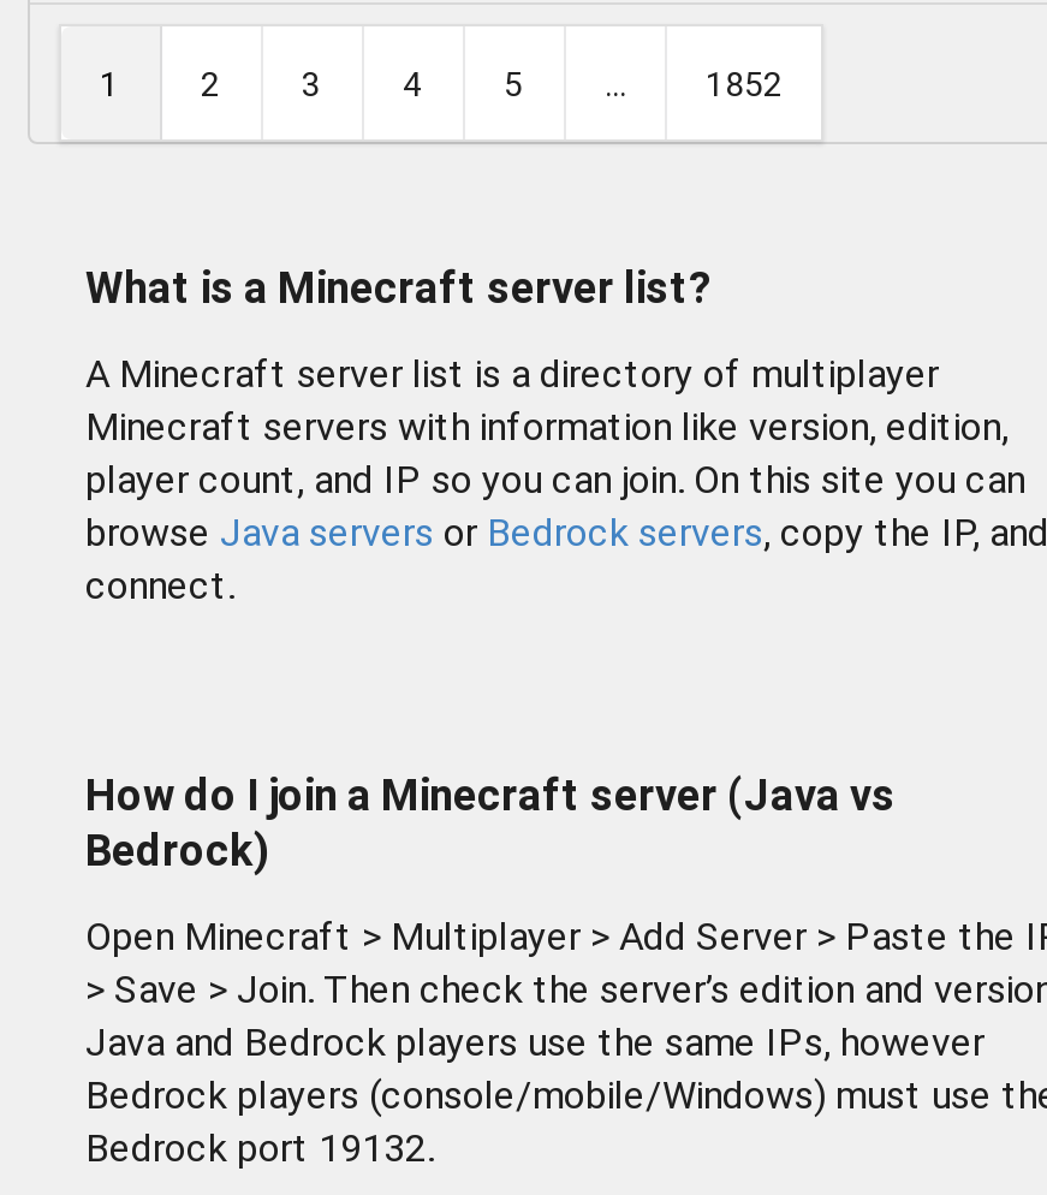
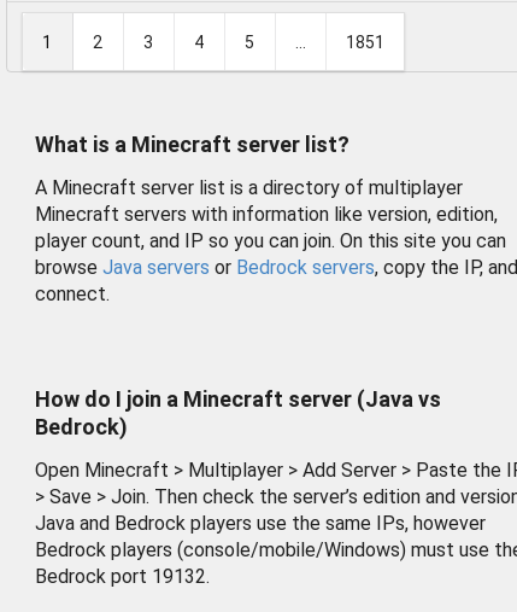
- 1852
+ 1851
